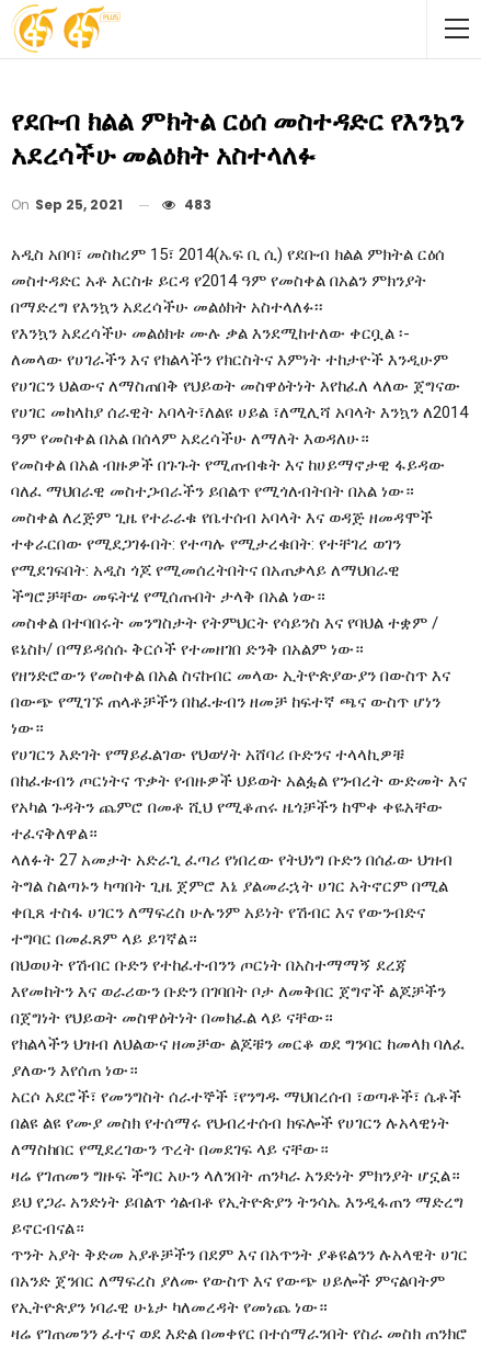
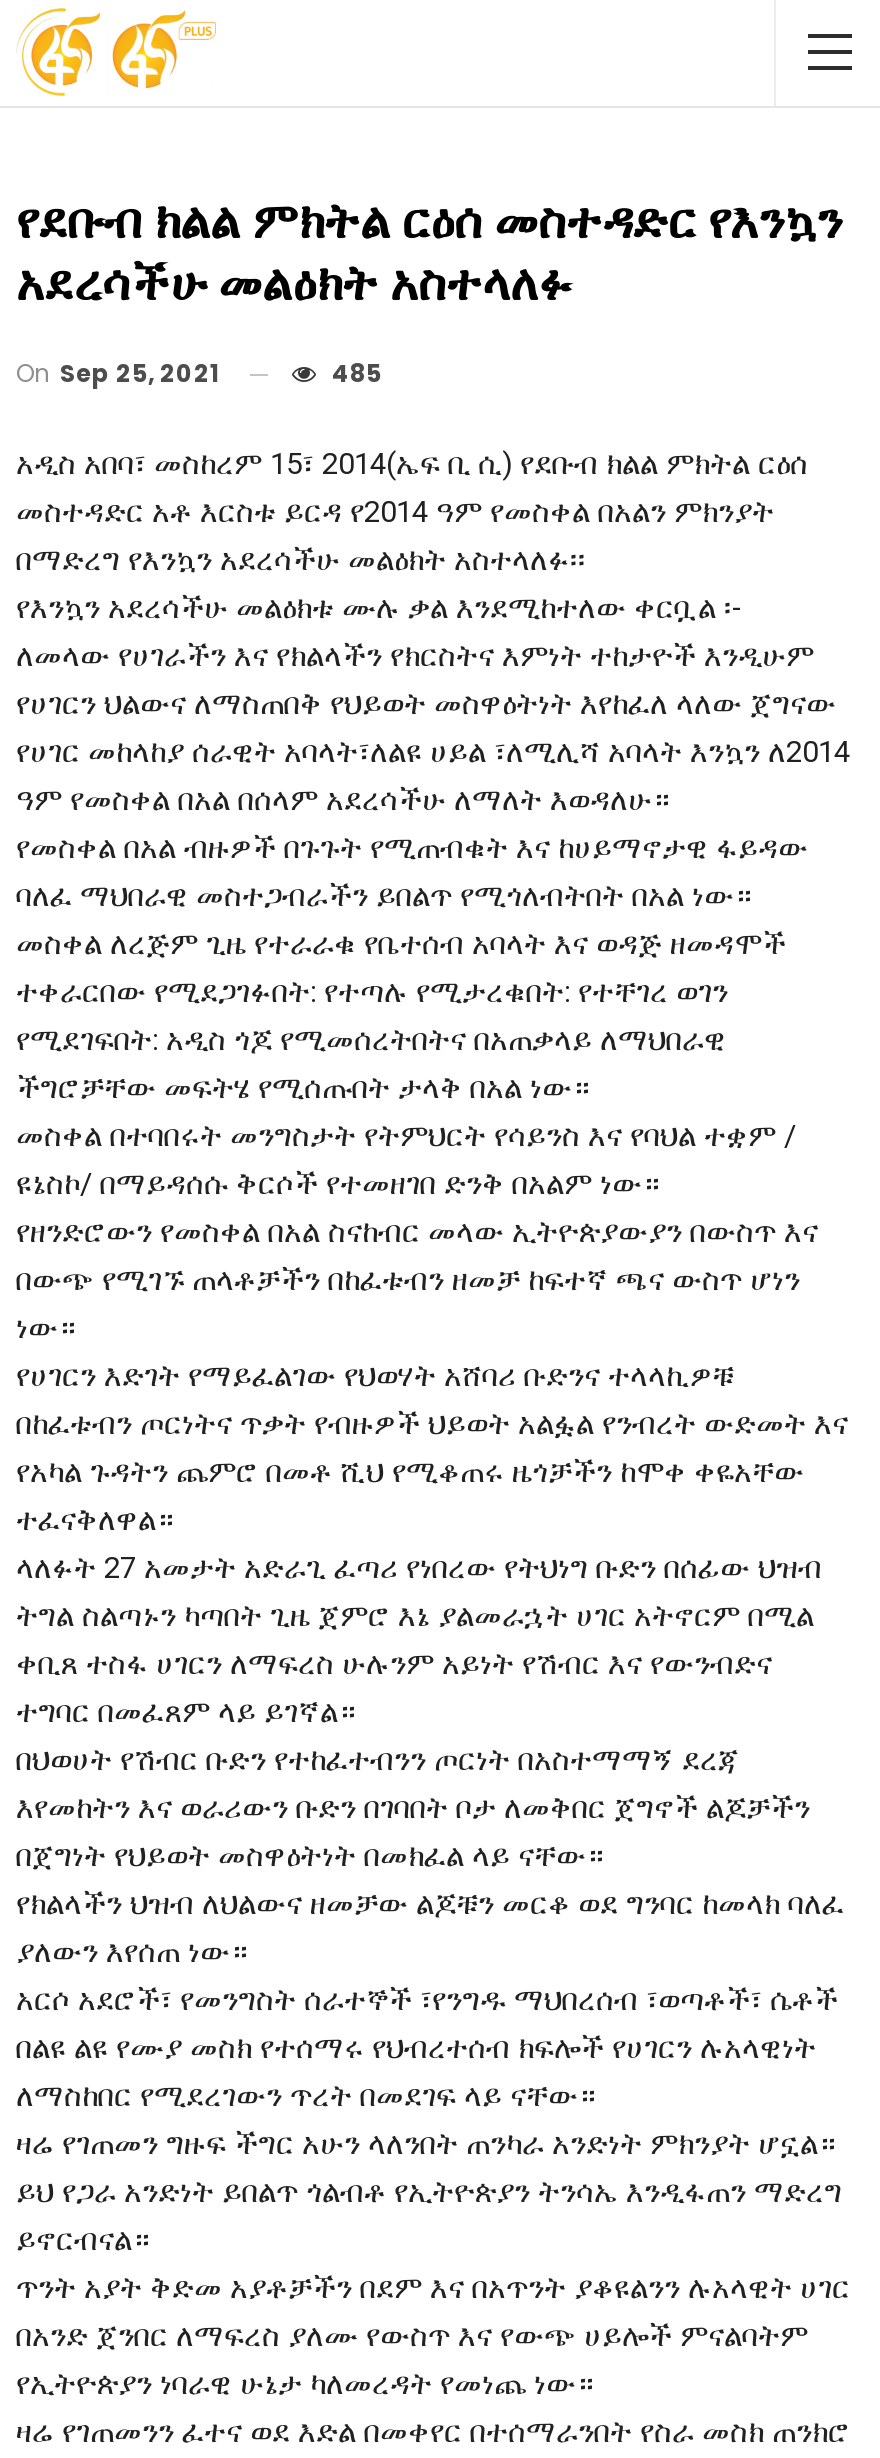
- 483
+ 485
